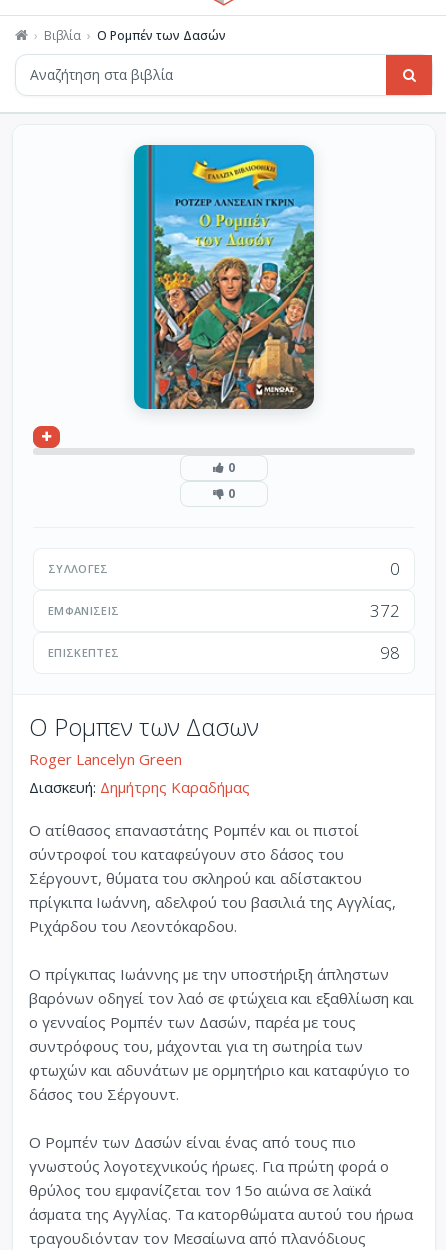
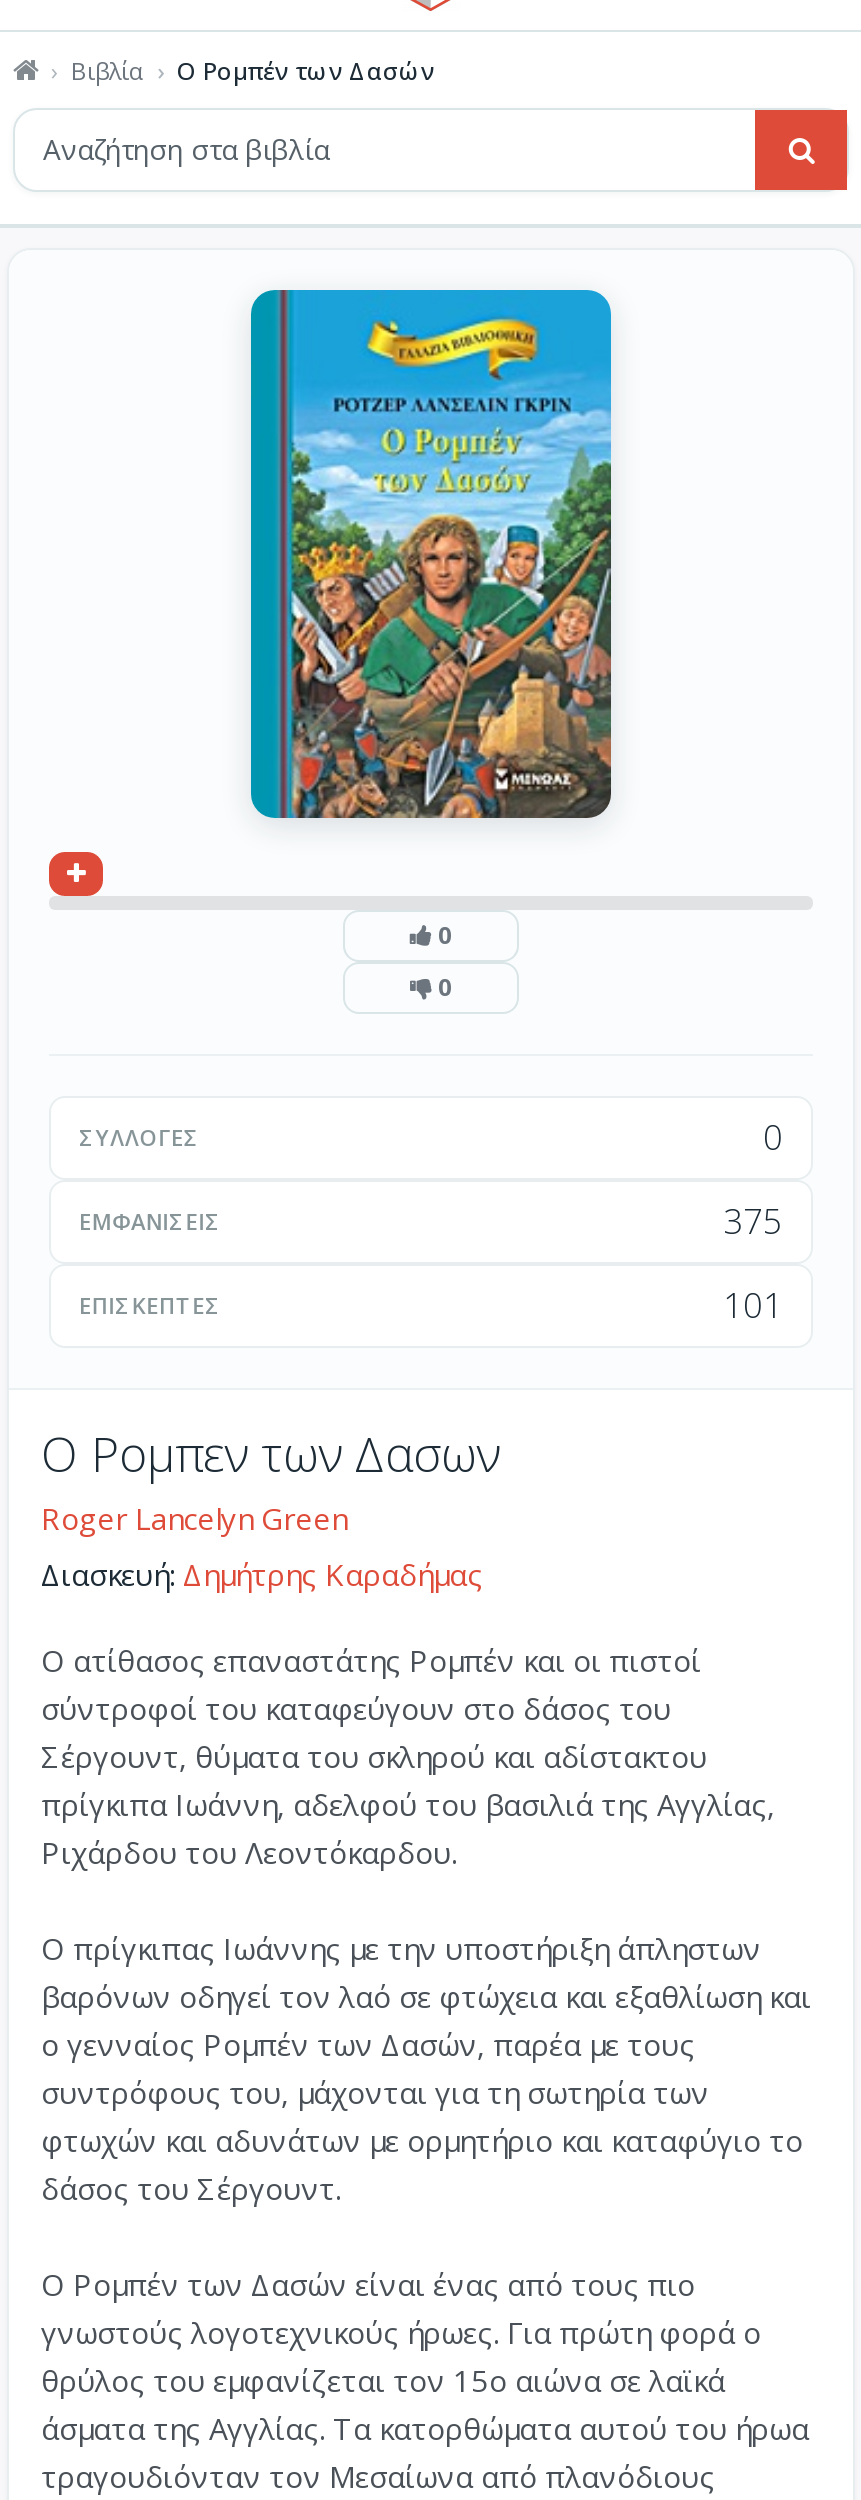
- 372
+ 375

- 98
+ 101
